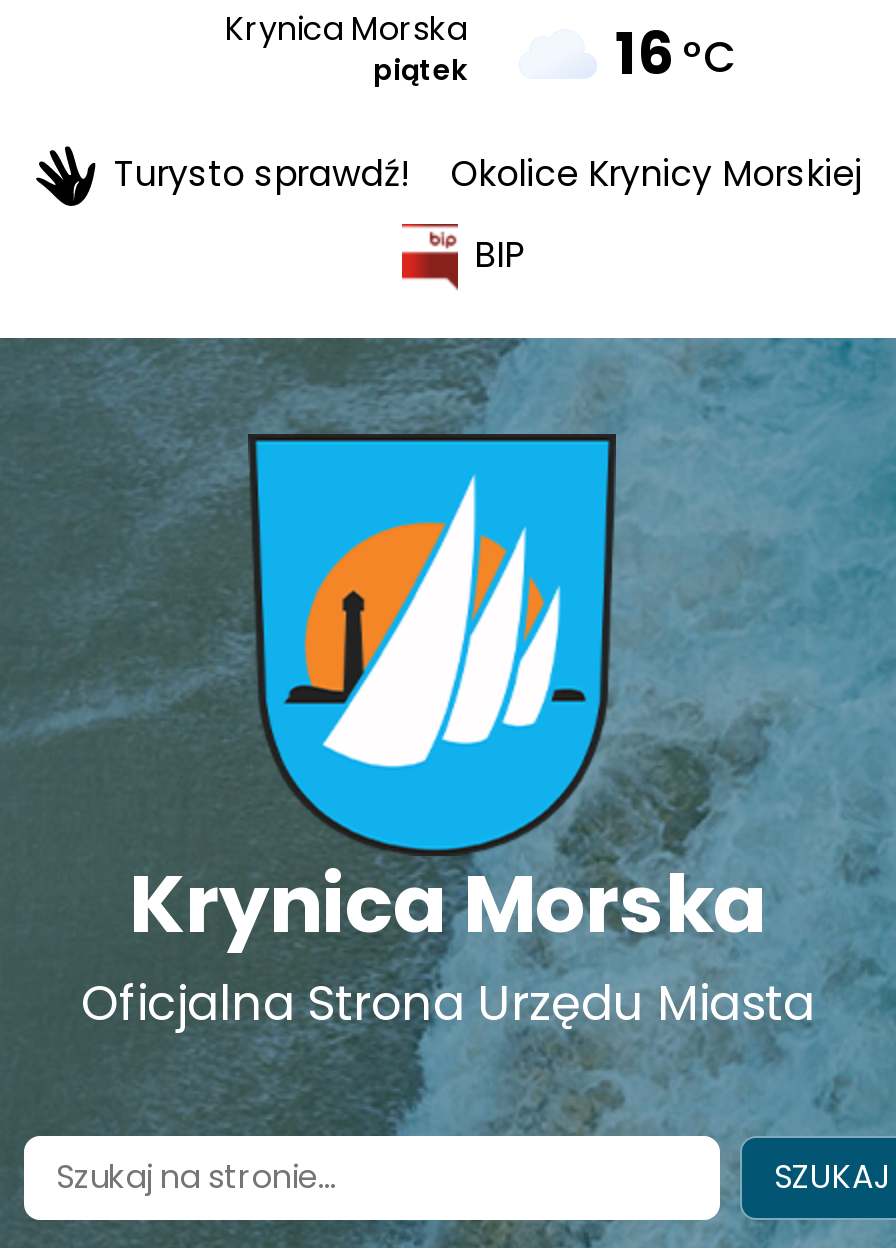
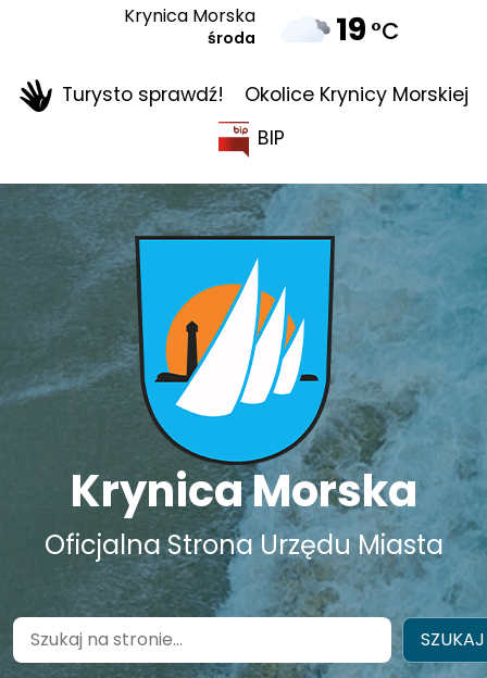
- piątek
- 16 °C
+ środa
+ 19 °C
